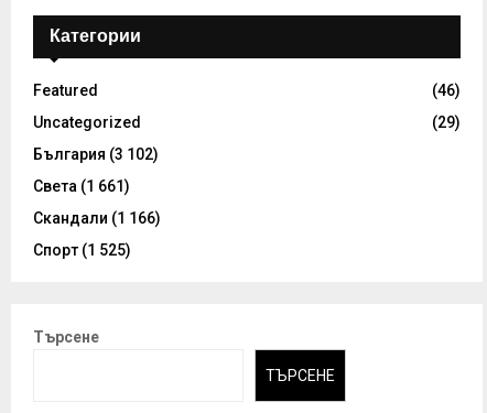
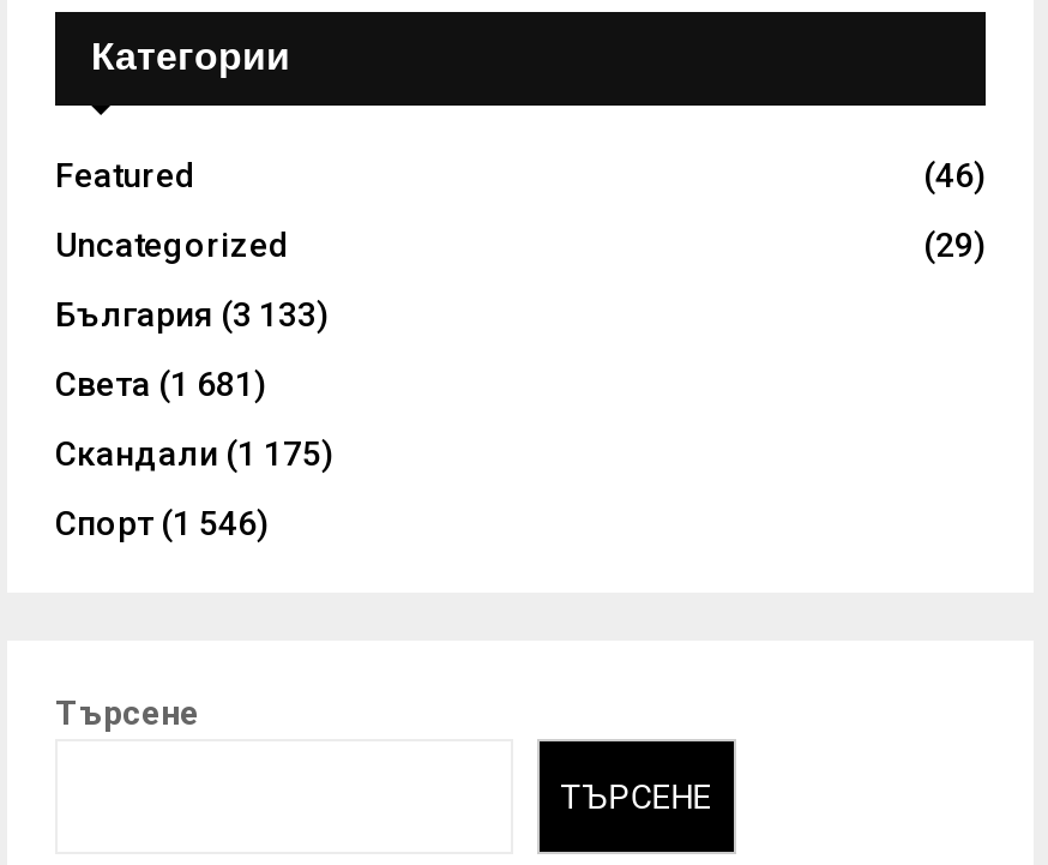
- България (3 102)
+ България (3 133)

- Света (1 661)
+ Света (1 681)

- Скандали (1 166)
+ Скандали (1 175)

- Спорт (1 525)
+ Спорт (1 546)
